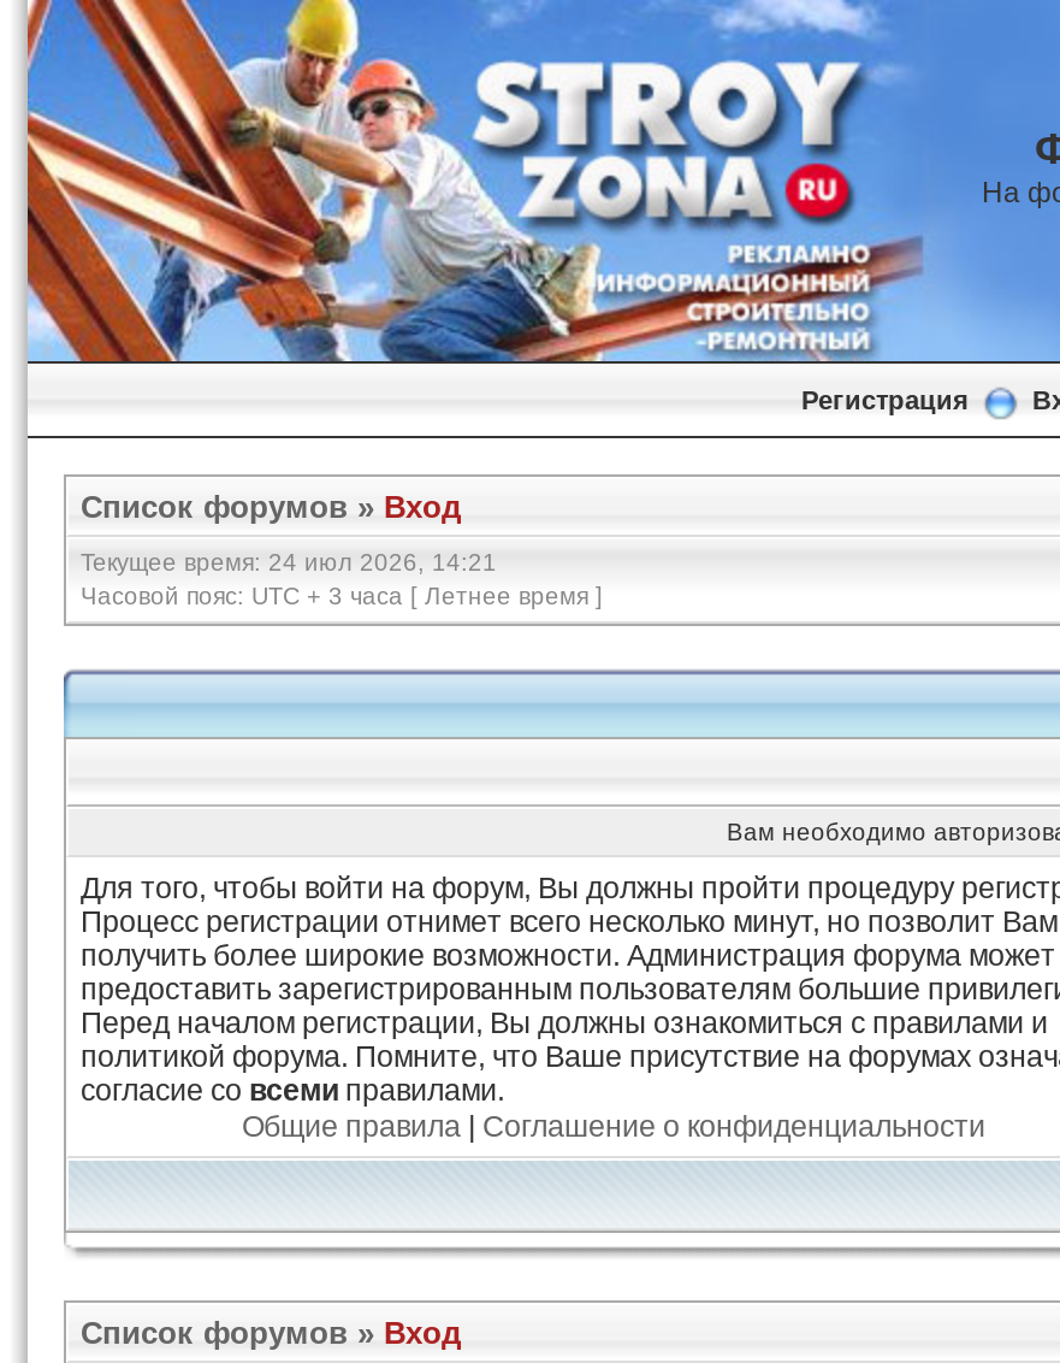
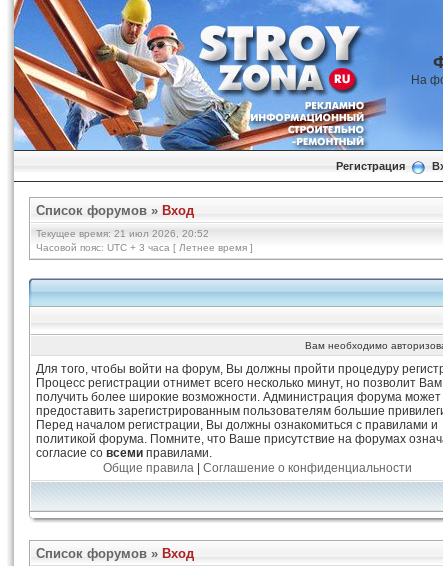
- Текущее время: 24 июл 2026, 14:21
+ Текущее время: 21 июл 2026, 20:52
